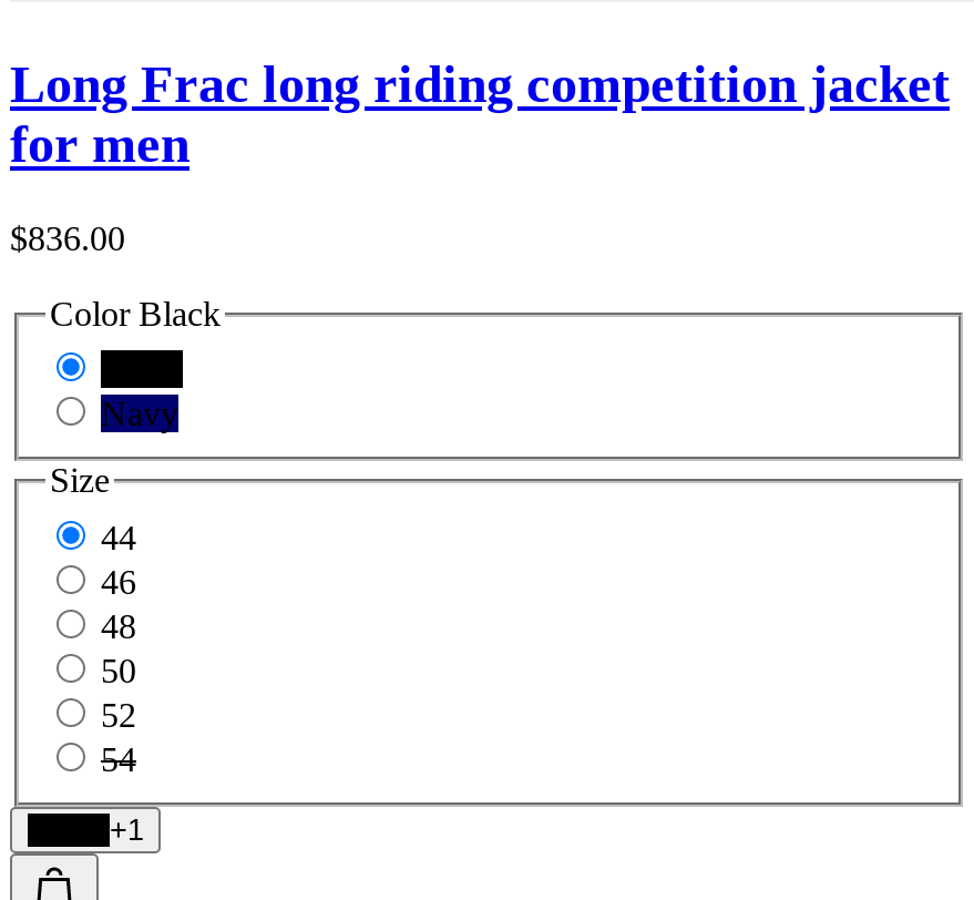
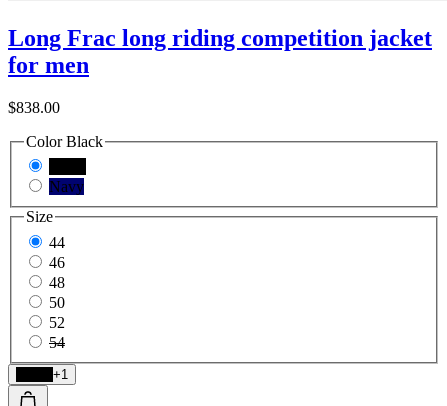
- $836.00
+ $838.00
